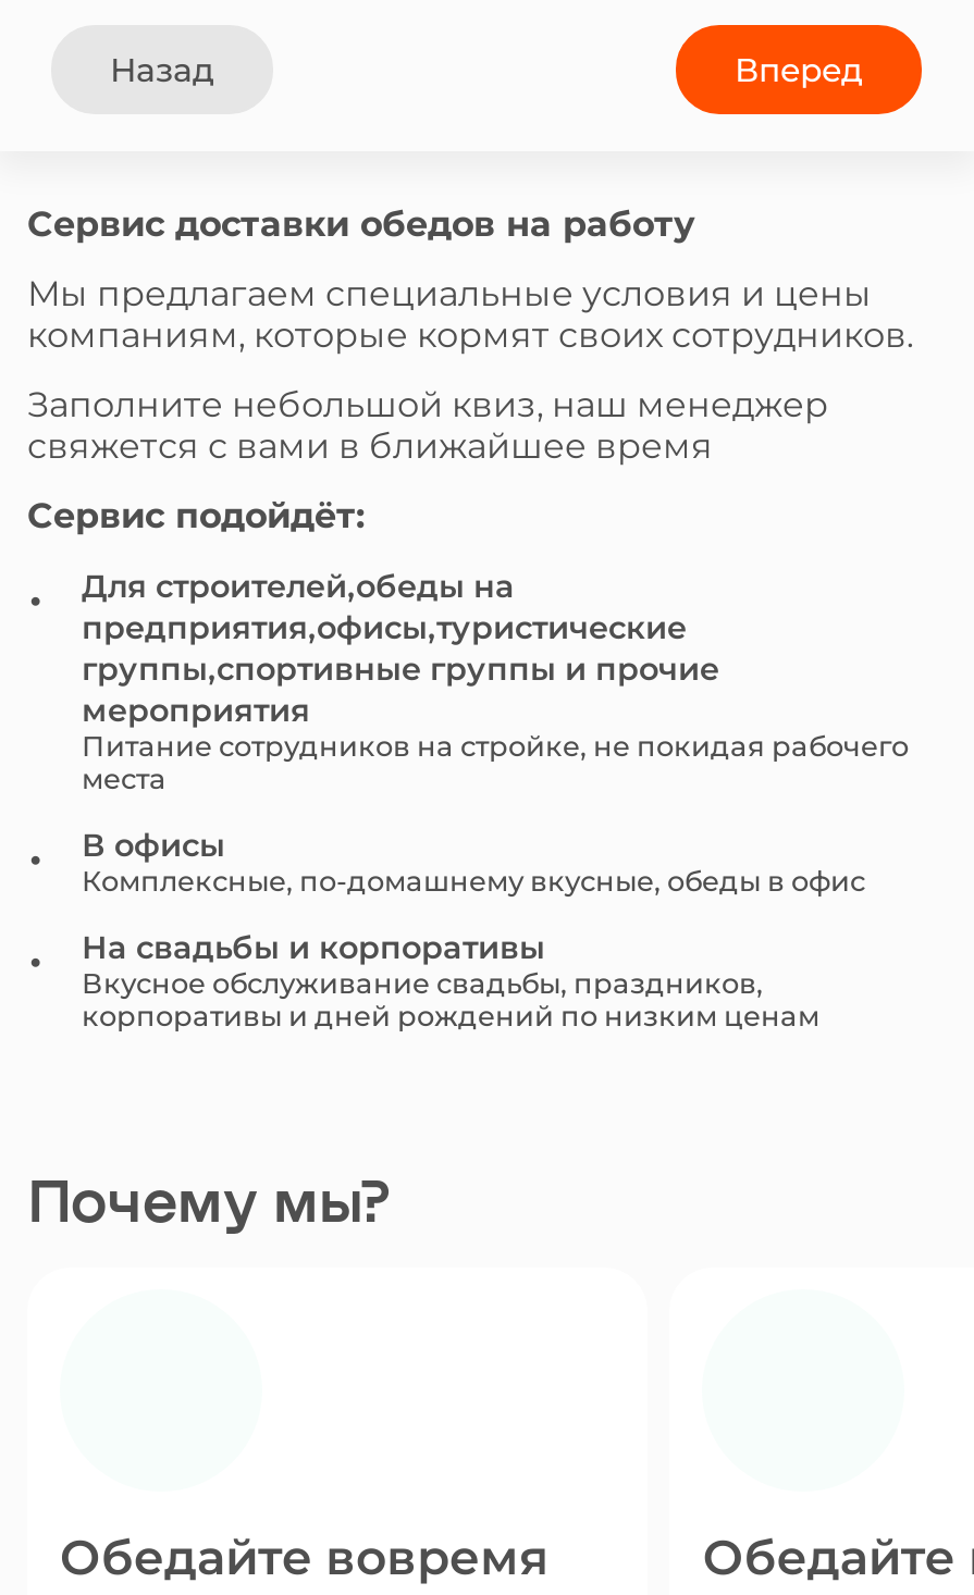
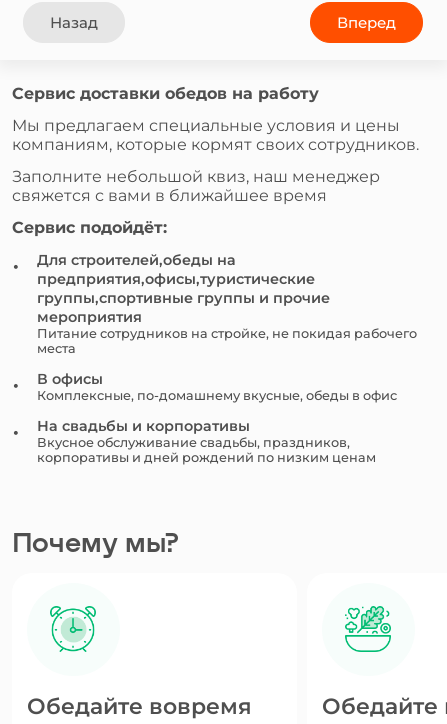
+ [image]

+ [image]
